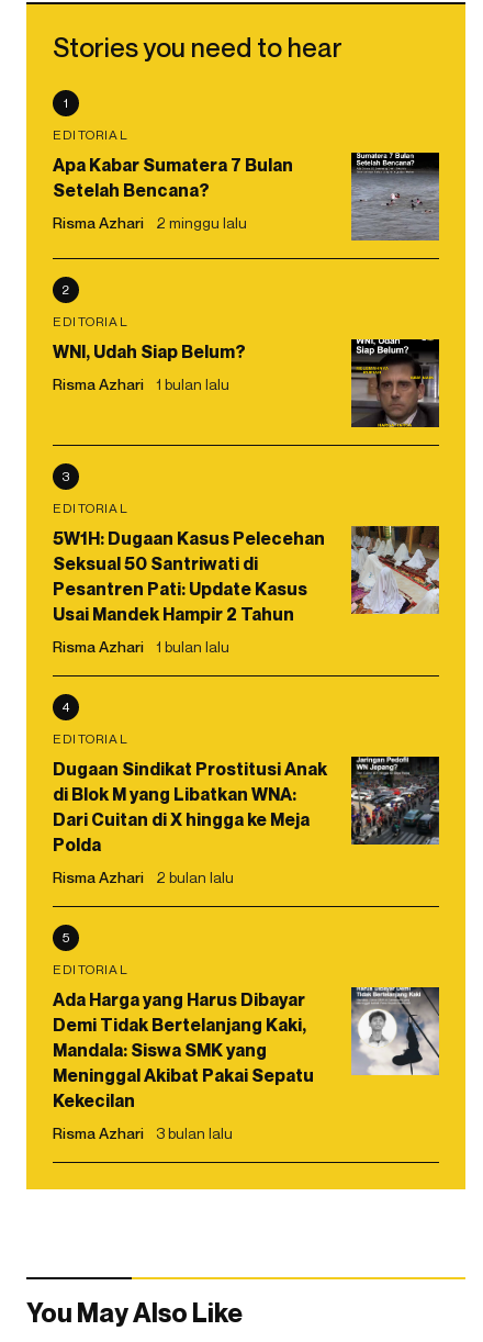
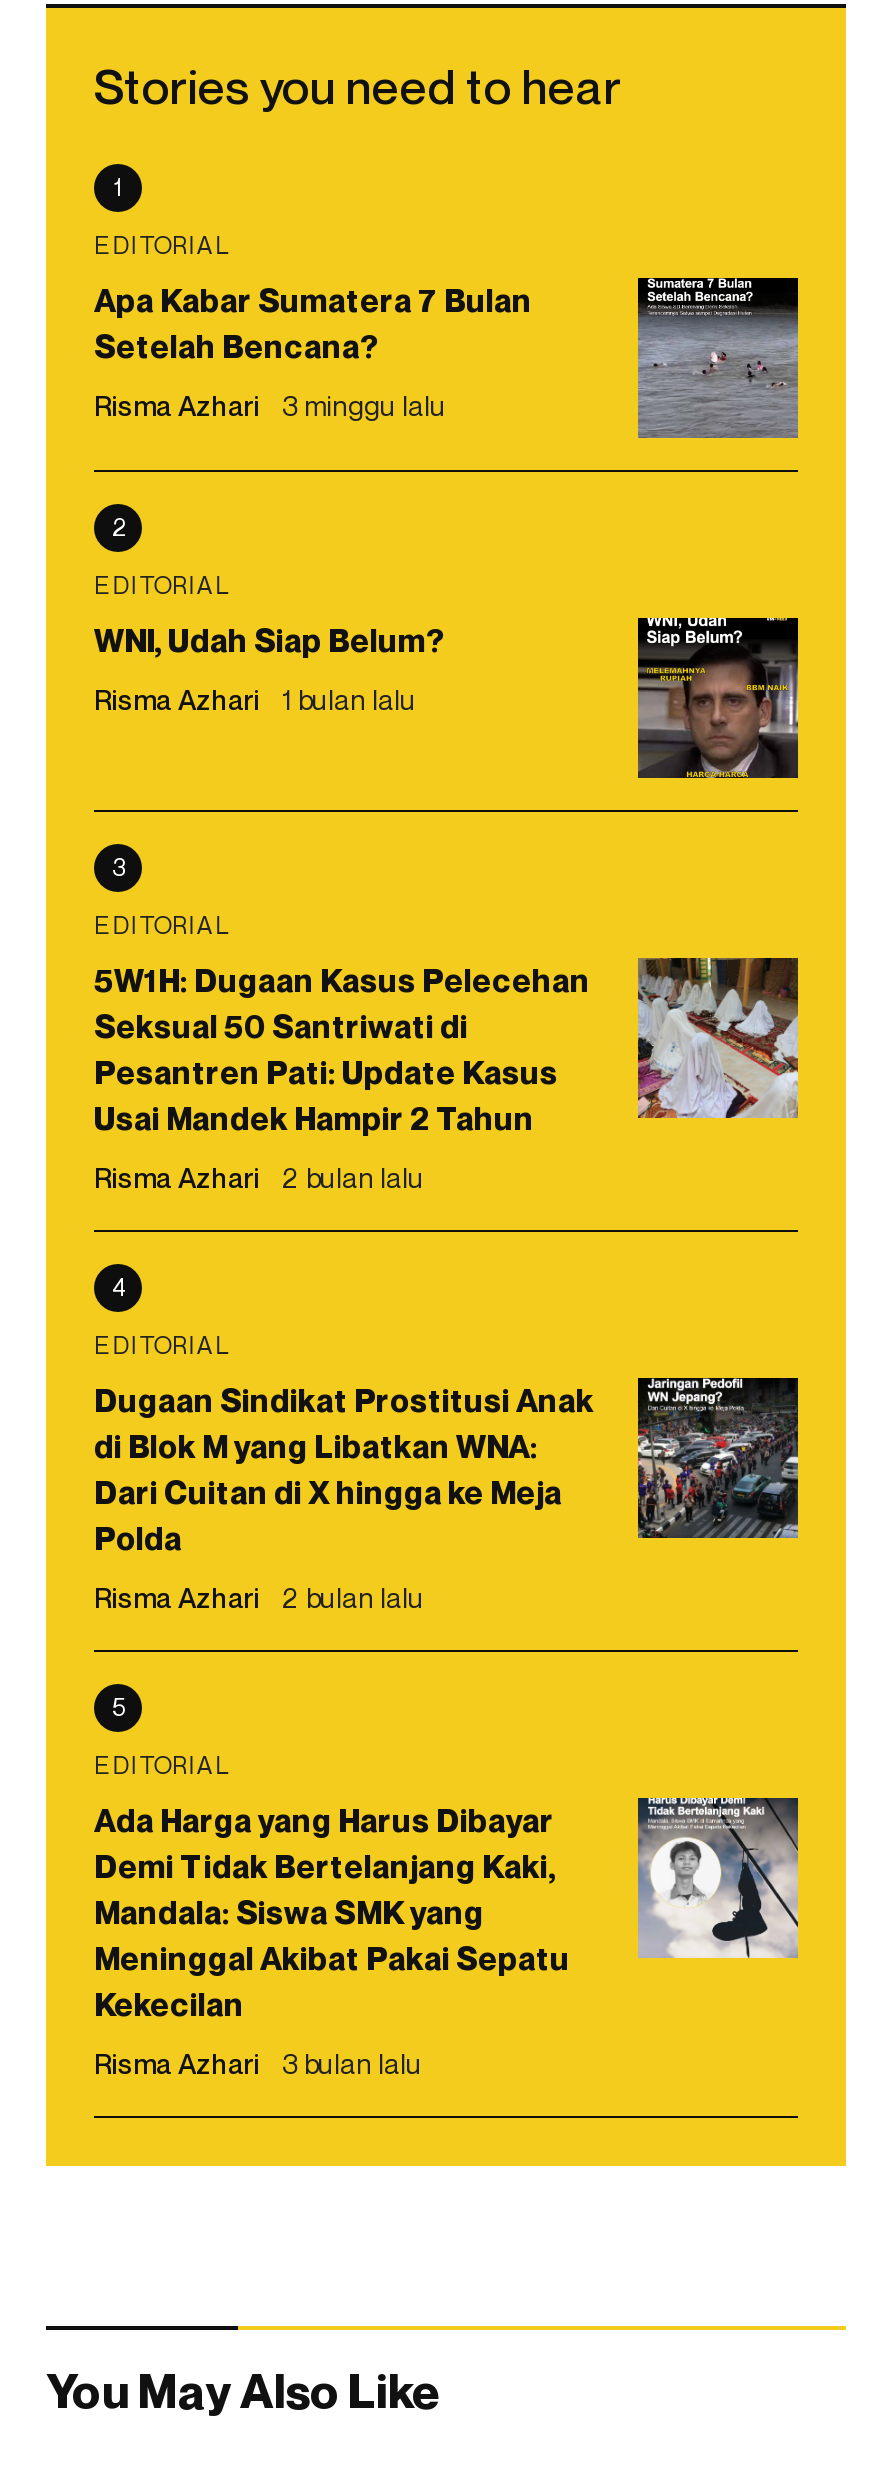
- Risma Azhari 2 minggu lalu
+ Risma Azhari 3 minggu lalu

- Risma Azhari 1 bulan lalu
+ Risma Azhari 2 bulan lalu
